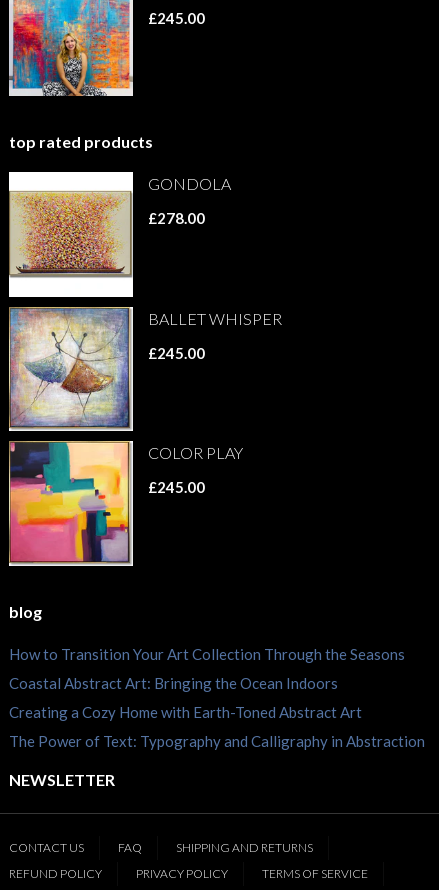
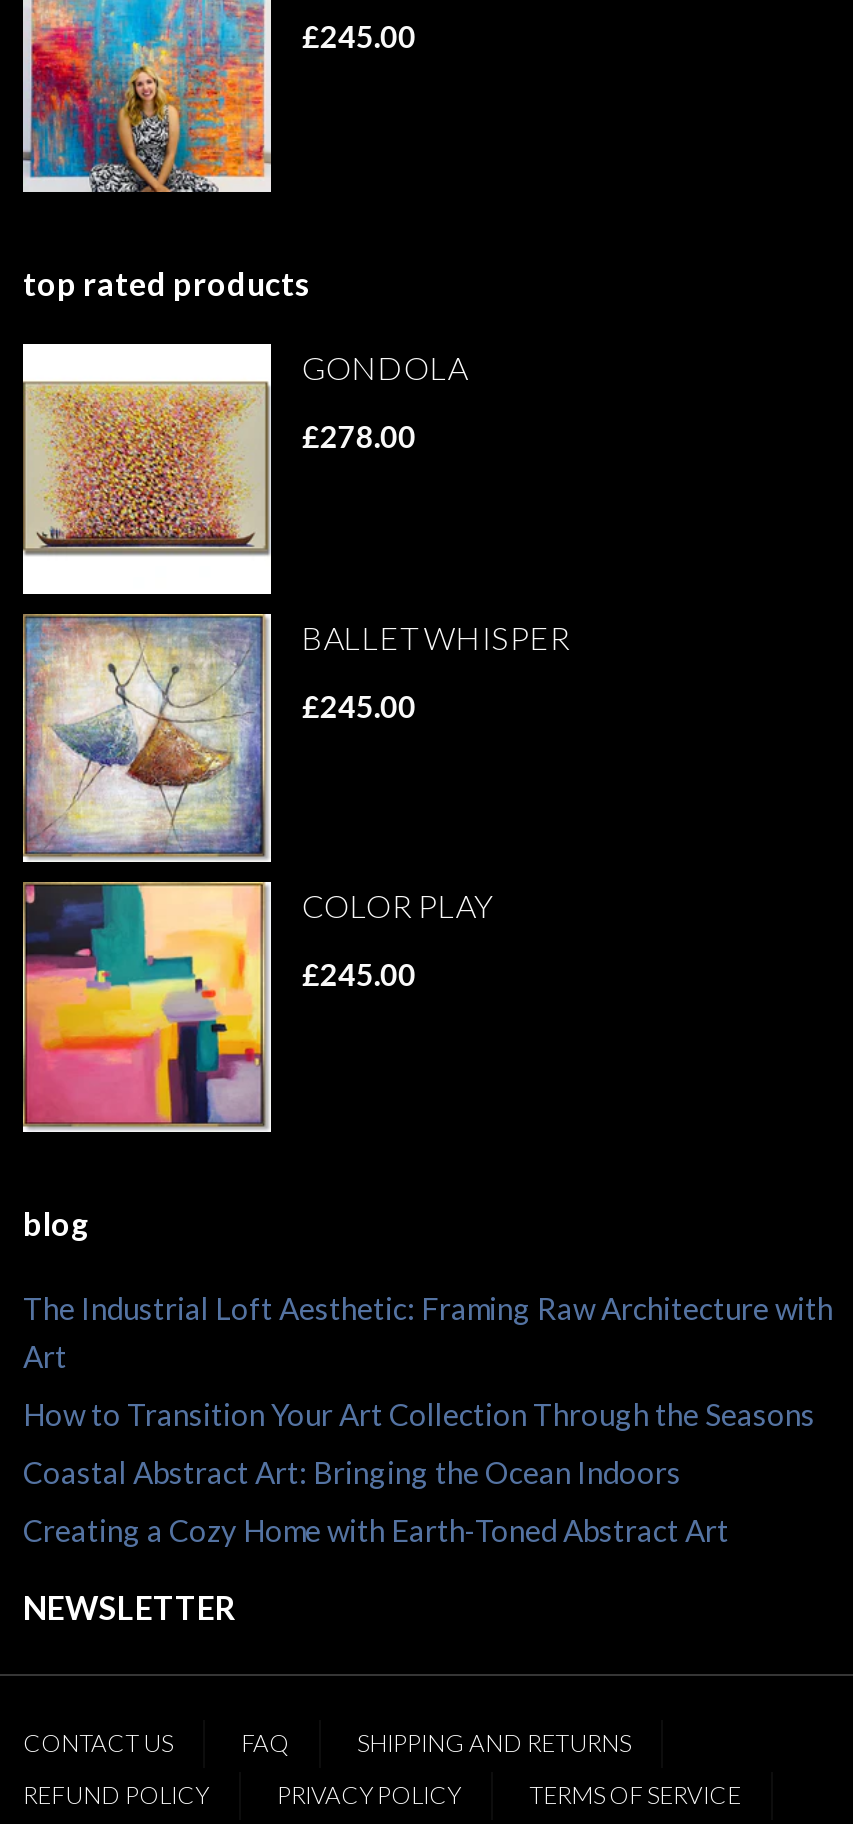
+ The Industrial Loft Aesthetic: Framing Raw Architecture with
+ Art

moved down: How to Transition Your Art Collection Through the Seasons | Coastal Abstract Art: Bringing the Ocean Indoors | Creating a Cozy Home with Earth-Toned Abstract Art

- The Power of Text: Typography and Calligraphy in Abstraction
